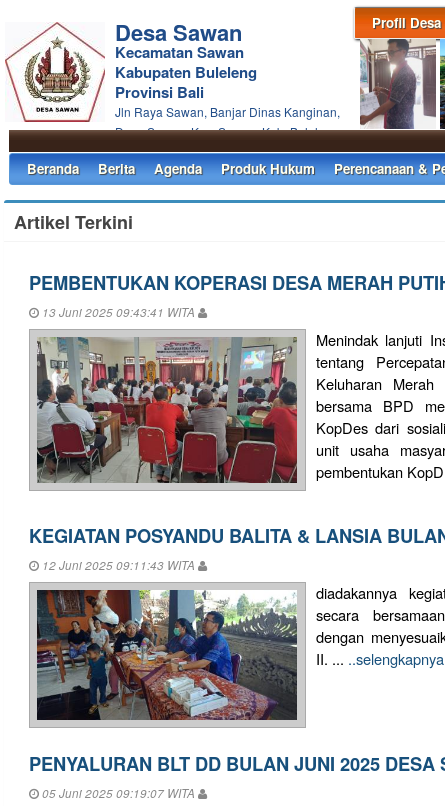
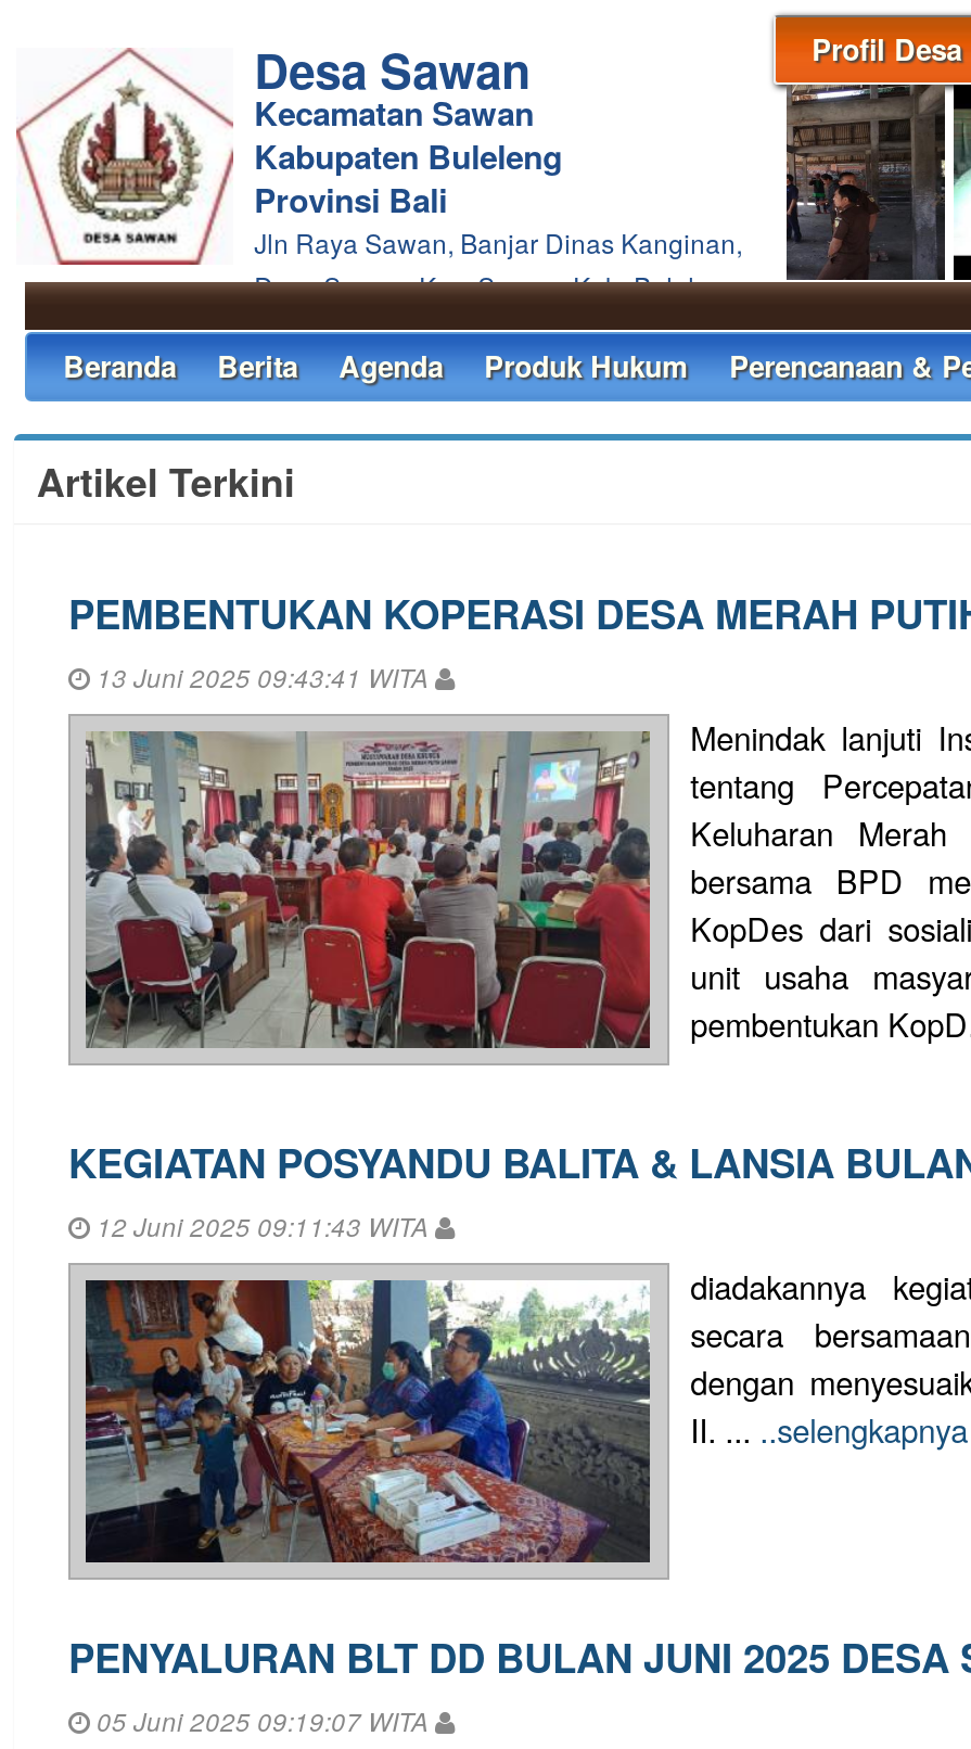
- [image]
+ [image]
